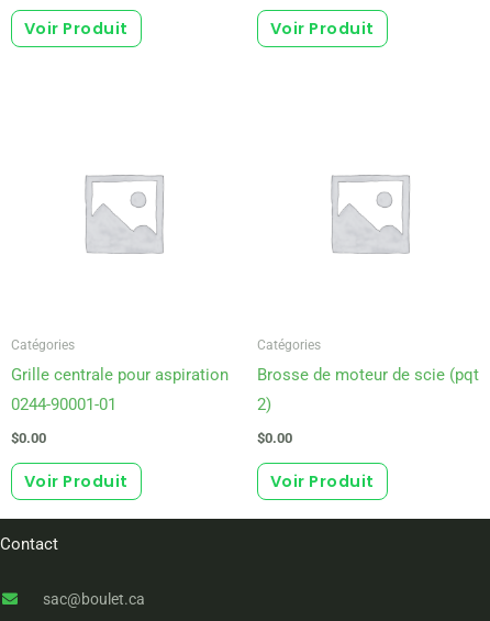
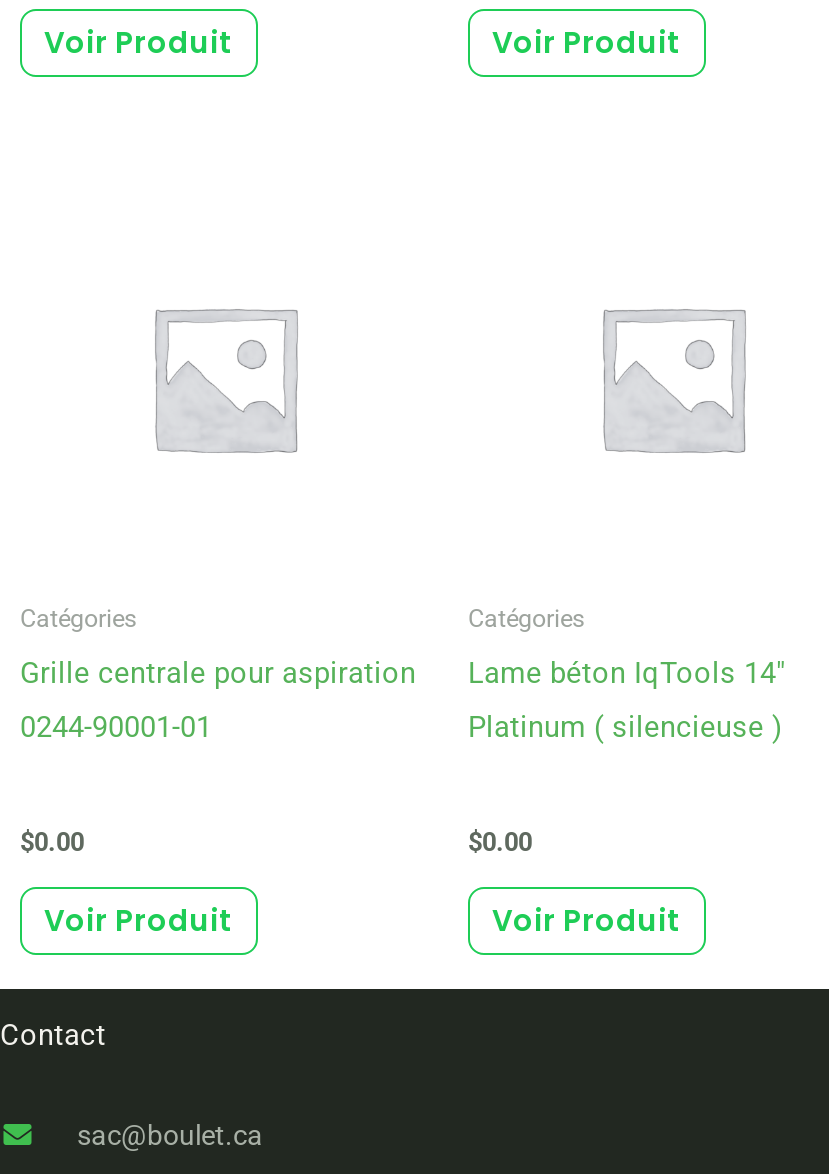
- Brosse de moteur de scie (pqt
+ Lame béton IqTools 14″

- 2)
+ Platinum ( silencieuse )
